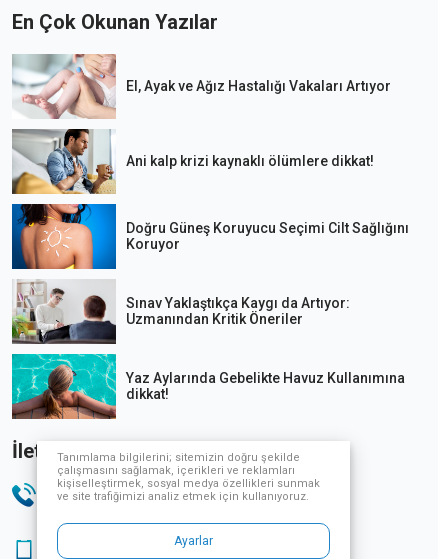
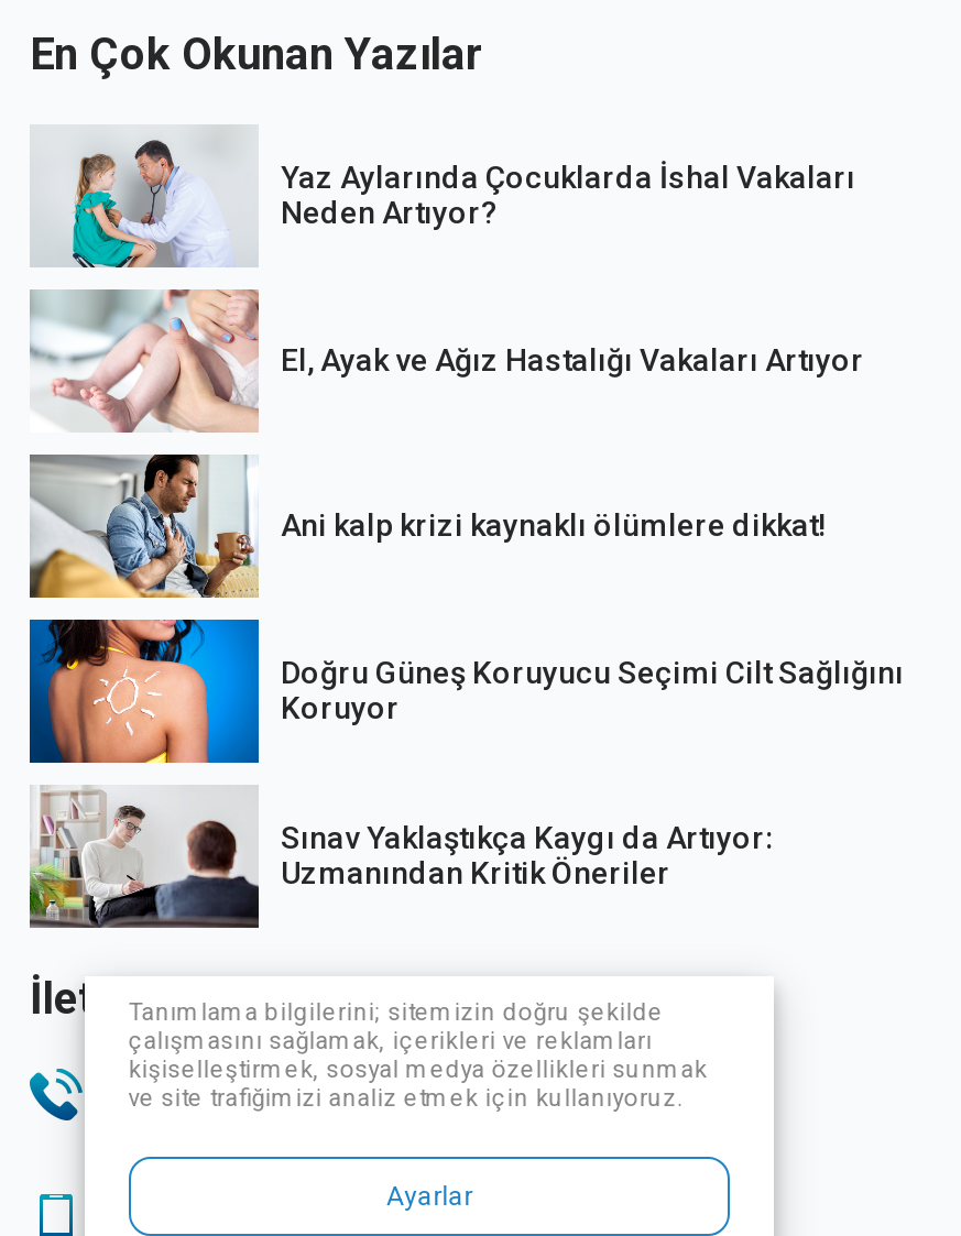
+ [image]
+ Yaz Aylarında Çocuklarda İshal Vakaları
+ Neden Artıyor?

moved down: [image] | El, Ayak ve Ağız Hastalığı Vakaları Artıyor | Ani kalp krizi kaynaklı ölümlere dikkat! | Doğru Güneş Koruyucu Seçimi Cilt Sağlığını | Koruyor | Sınav Yaklaştıkça Kaygı da Artıyor: | Uzmanından Kritik Öneriler

- [image]
- Yaz Aylarında Gebelikte Havuz Kullanımına
- dikkat!
